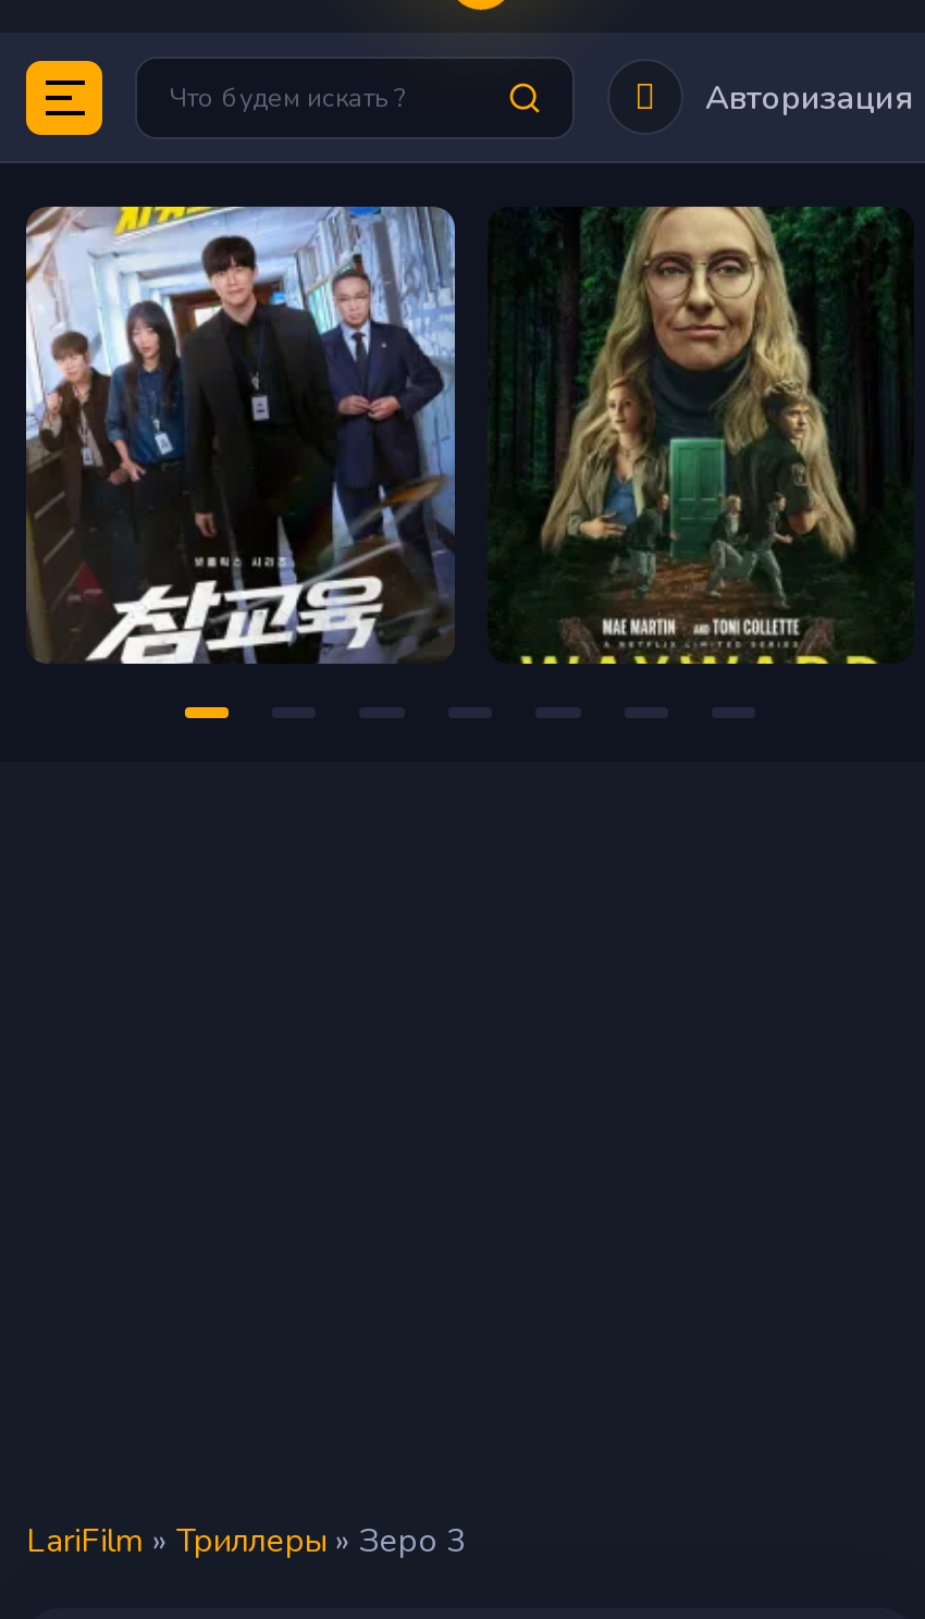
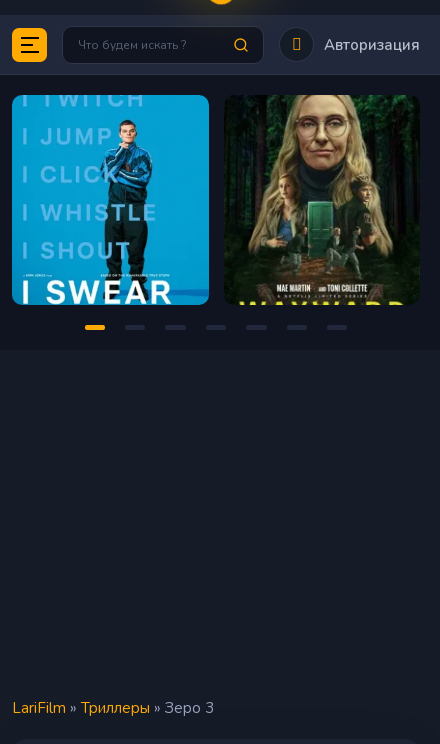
- [image]
+ [image]
